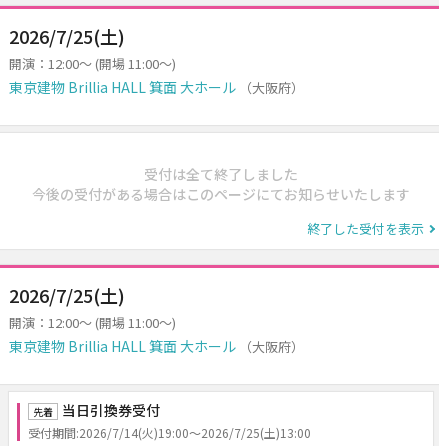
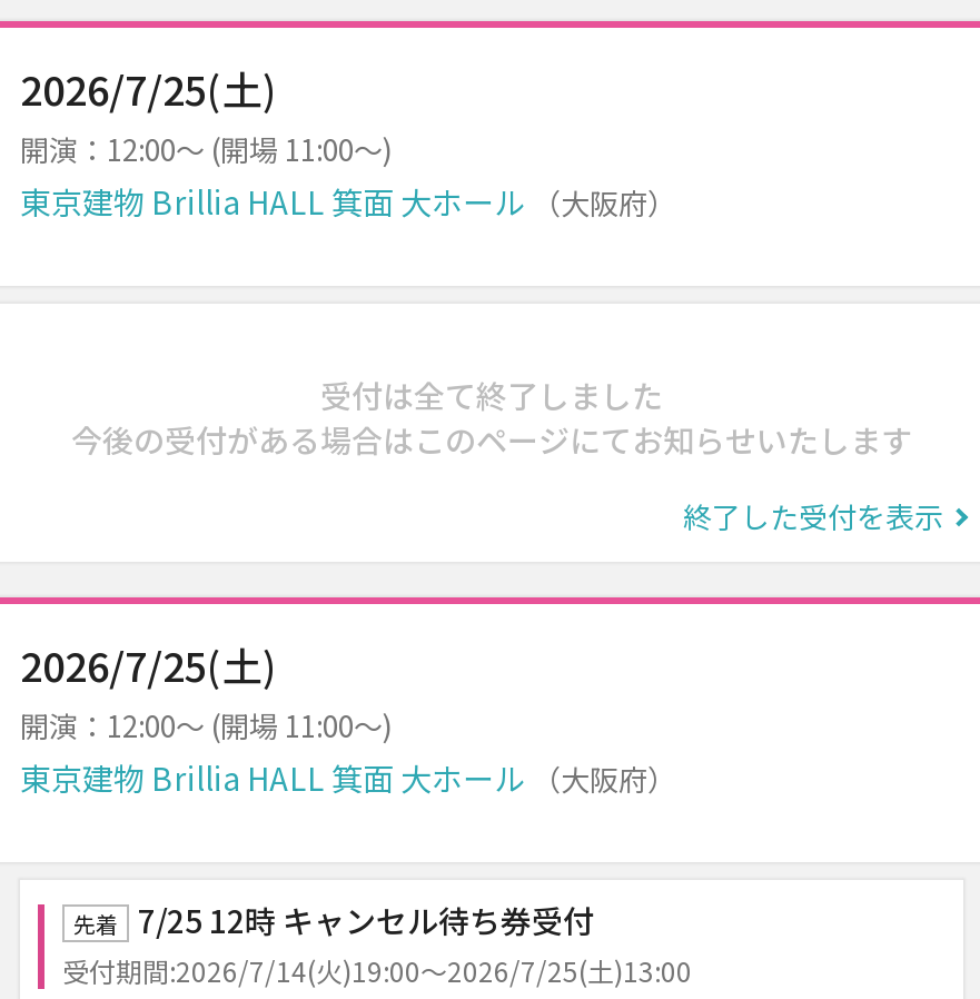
- 先着 当日引換券受付
+ 先着 7/25 12時 キャンセル待ち券受付
